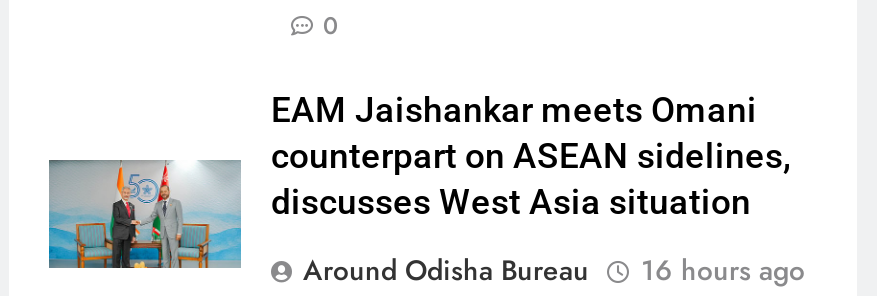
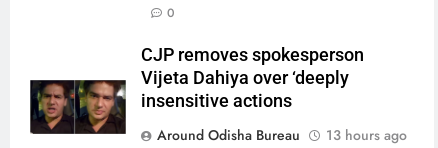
- [image]
- EAM Jaishankar meets Omani
- counterpart on ASEAN sidelines,
- discusses West Asia situation
+ [image]
+ CJP removes spokesperson
+ Vijeta Dahiya over ‘deeply
+ insensitive actions

- Around Odisha Bureau 16 hours ago
+ Around Odisha Bureau 13 hours ago
